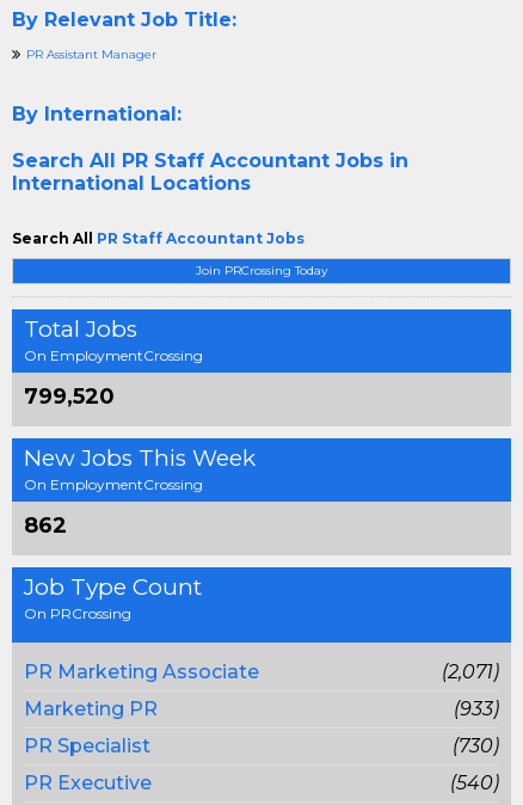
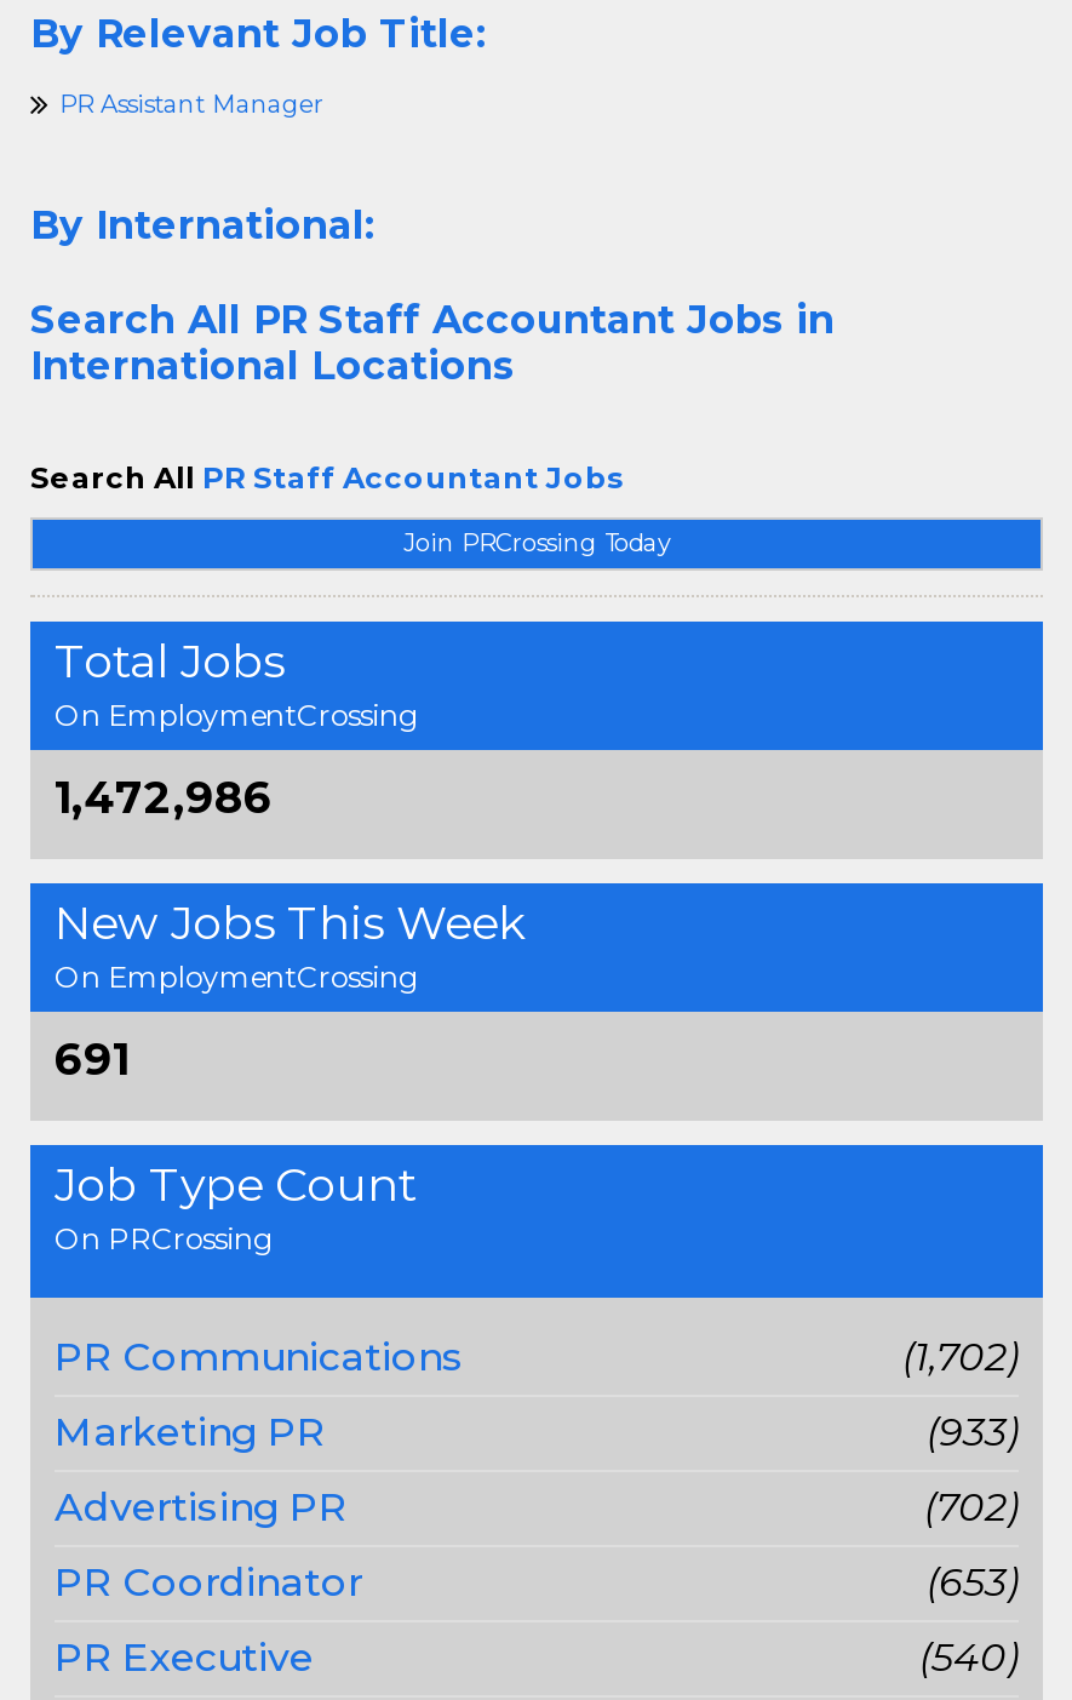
- 799,520
+ 1,472,986

- 862
+ 691

- PR Marketing Associate
- (2,071)
+ PR Communications
+ (1,702)

- PR Specialist
- (730)
+ Advertising PR
+ (702)
+ PR Coordinator
+ (653)
